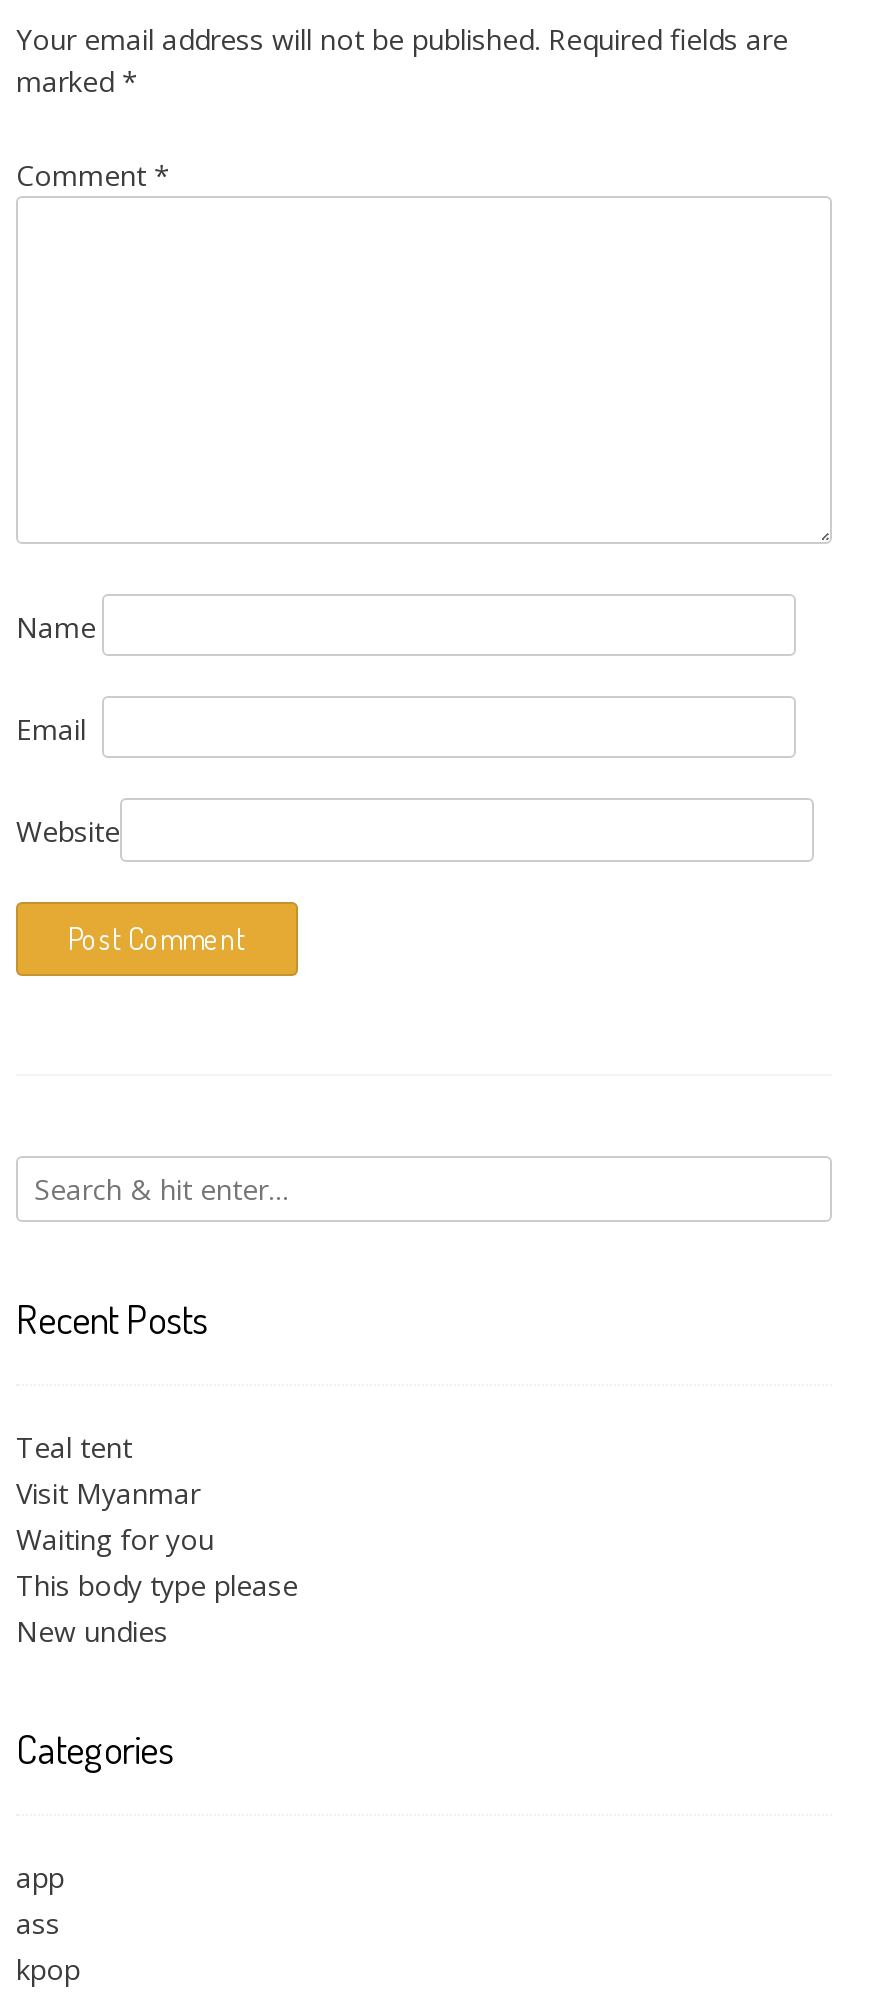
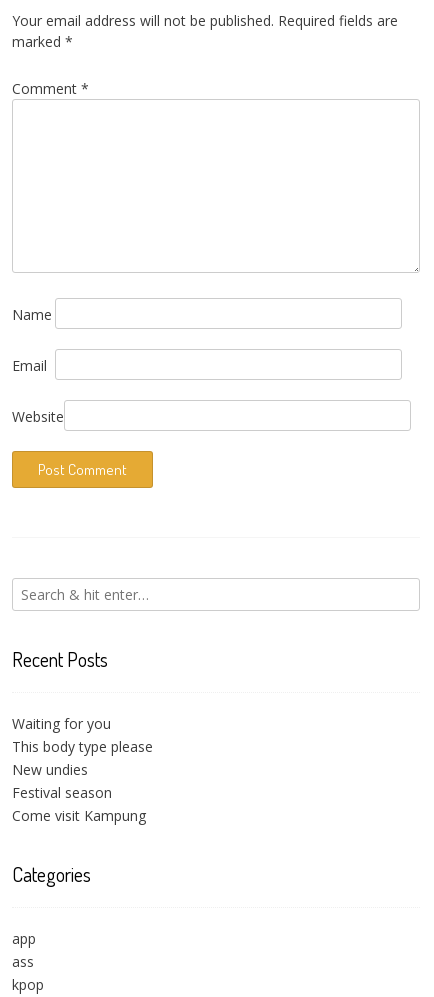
- Teal tent
- Visit Myanmar

moved up: Waiting for you | This body type please | New undies

+ Festival season
+ Come visit Kampung
